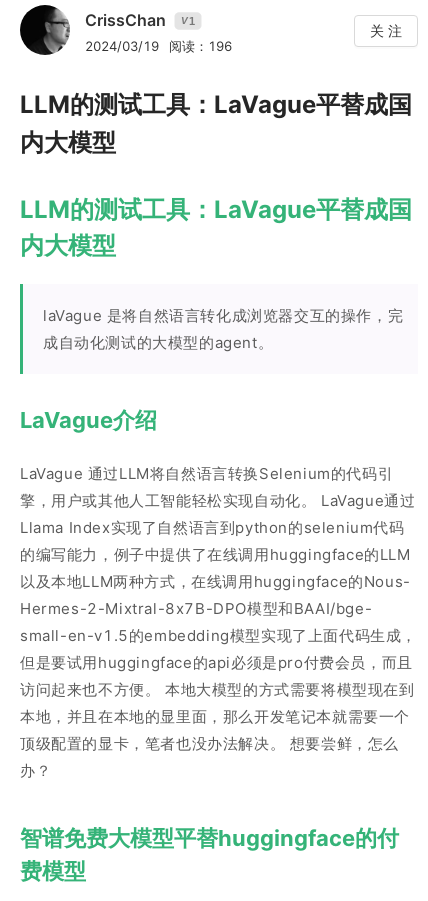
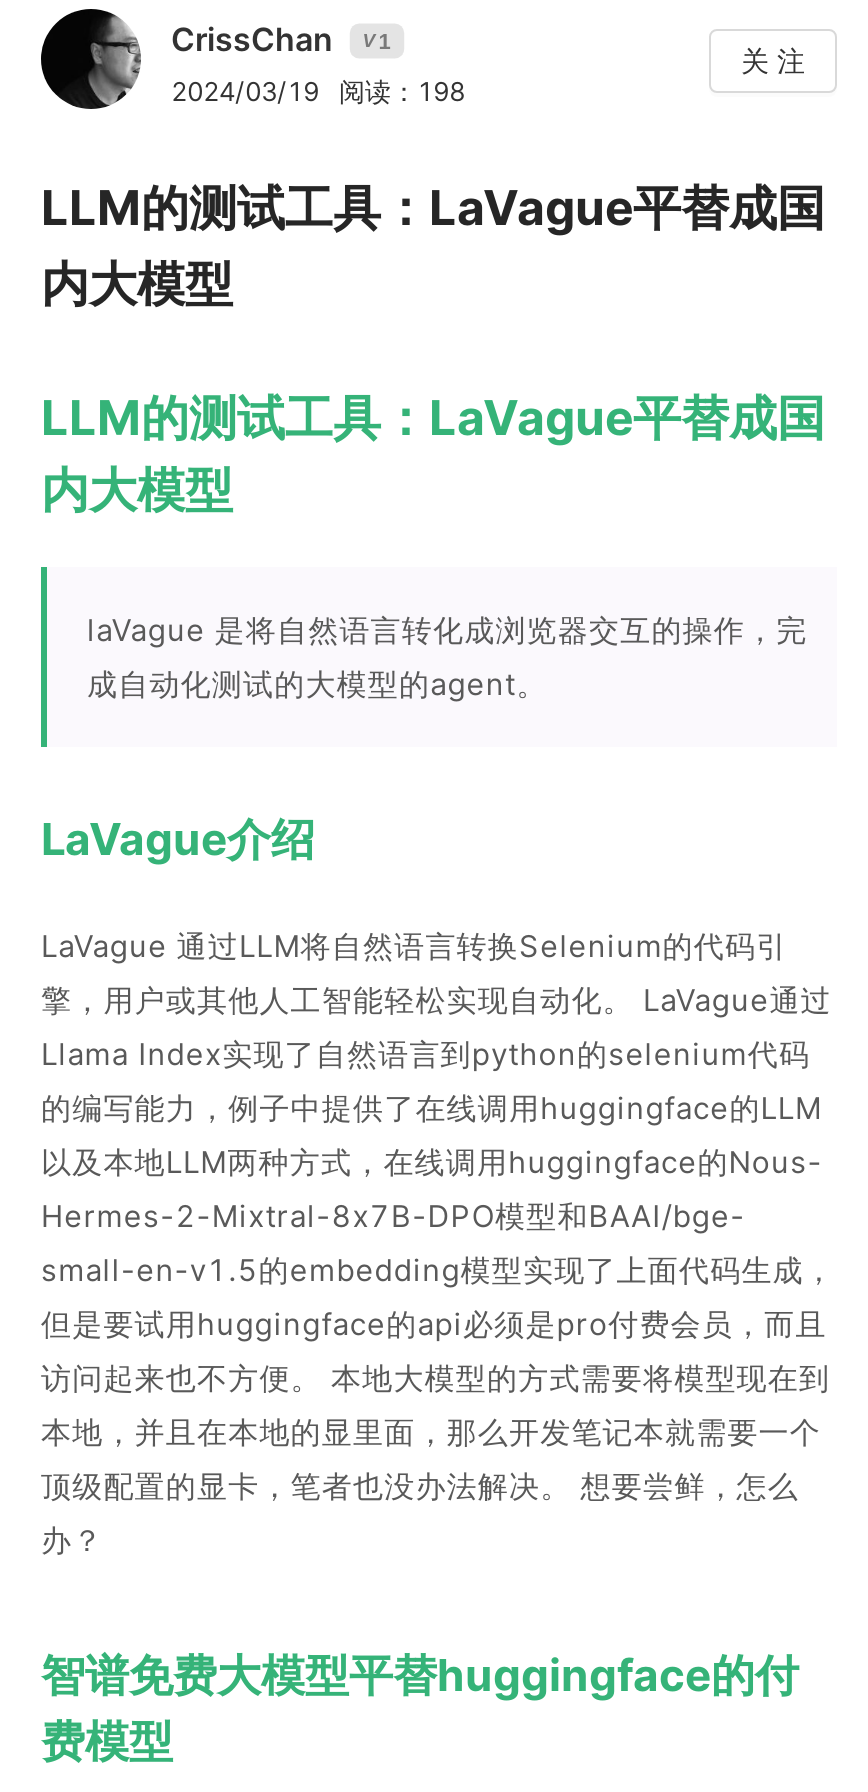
- 2024/03/19 阅读：196
+ 2024/03/19 阅读：198
